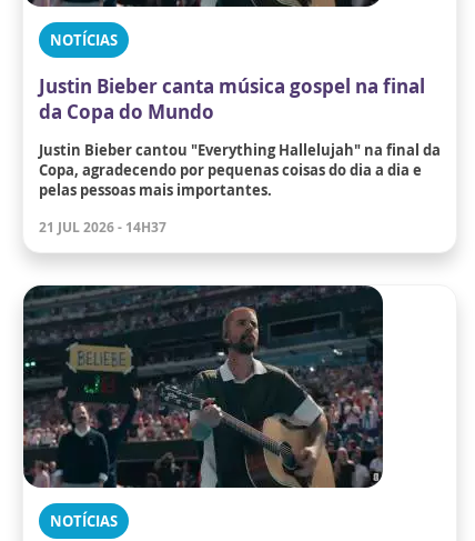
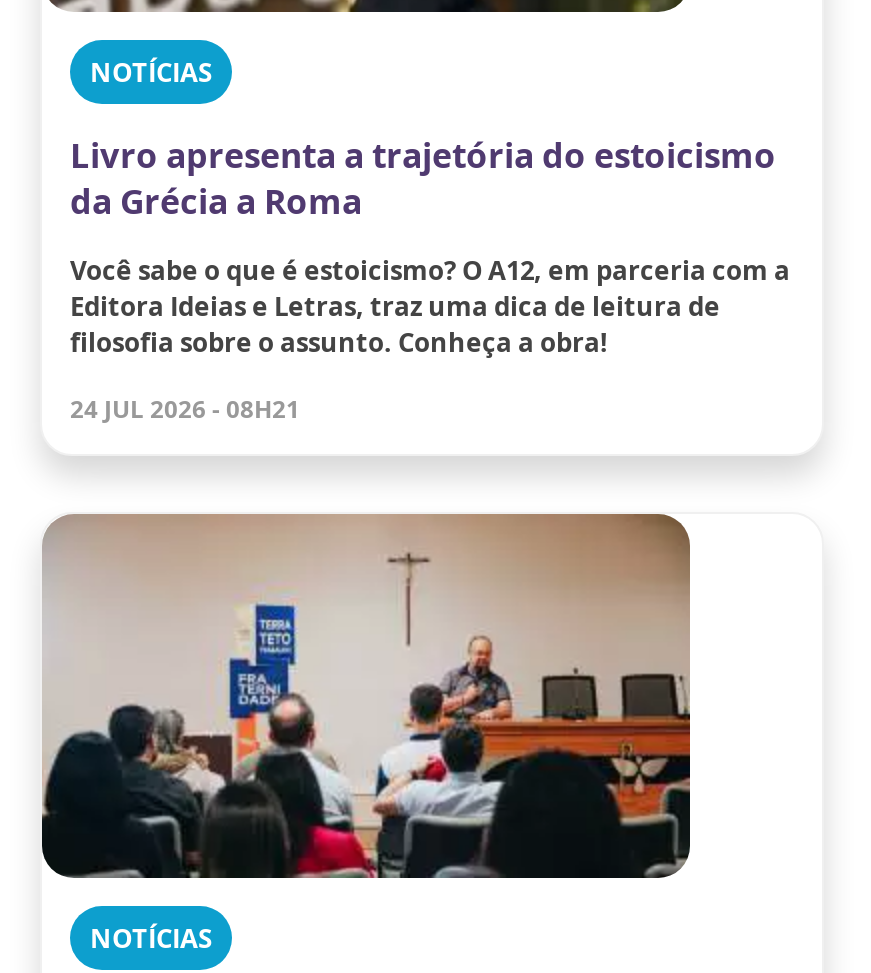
- Justin Bieber canta música gospel na final
- da Copa do Mundo
+ Livro apresenta a trajetória do estoicismo
+ da Grécia a Roma

- Justin Bieber cantou "Everything Hallelujah" na final da
- Copa, agradecendo por pequenas coisas do dia a dia e
- pelas pessoas mais importantes.
+ Você sabe o que é estoicismo? O A12, em parceria com a
+ Editora Ideias e Letras, traz uma dica de leitura de
+ filosofia sobre o assunto. Conheça a obra!

- 21 JUL 2026 - 14H37
+ 24 JUL 2026 - 08H21

- [image]
+ [image]
